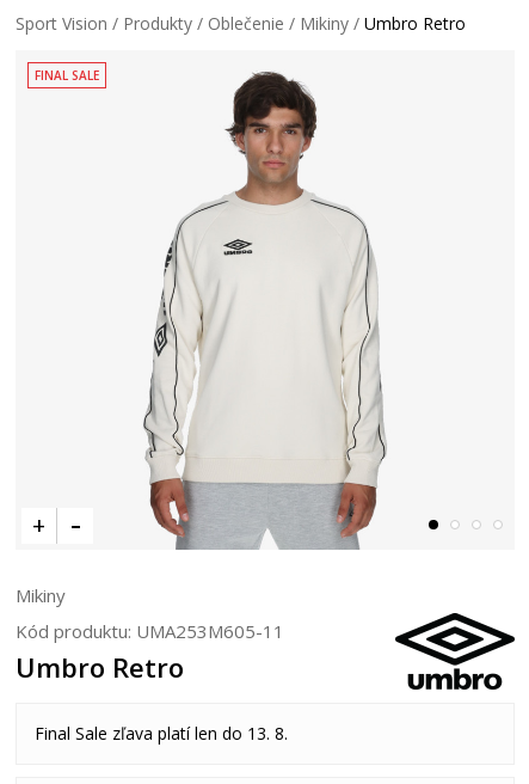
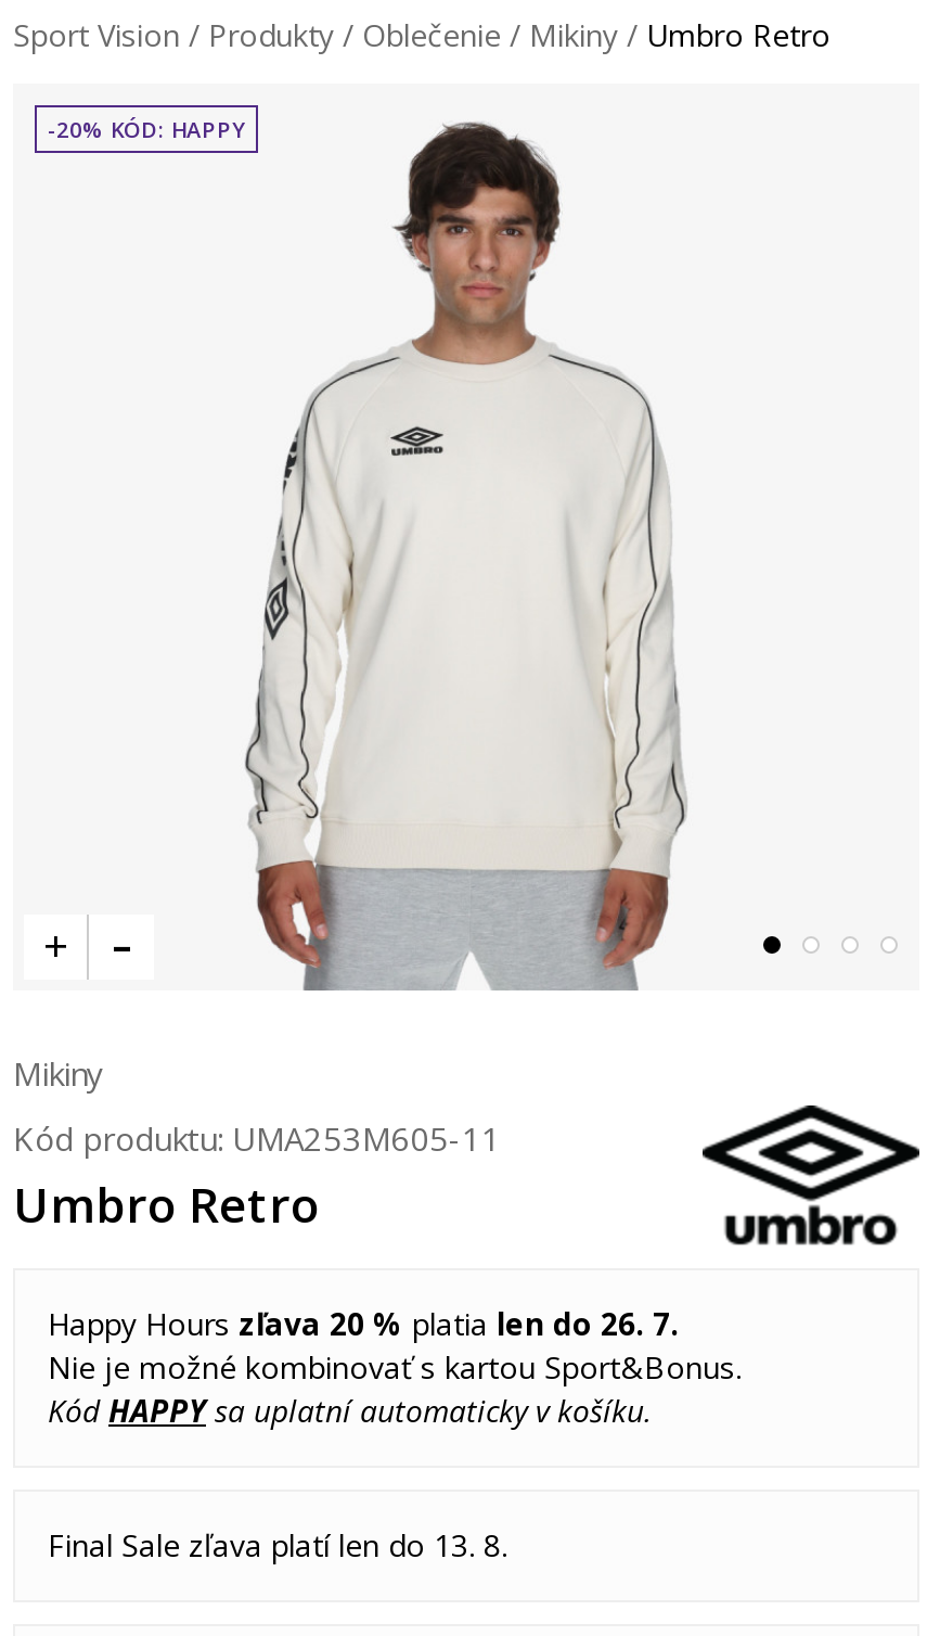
- FINAL SALE
+ -20% KÓD: HAPPY

+ Happy Hours zľava 20 % platia len do 26. 7.
+ Nie je možné kombinovať s kartou Sport&Bonus.
+ Kód HAPPYsa uplatní automaticky v košíku.
